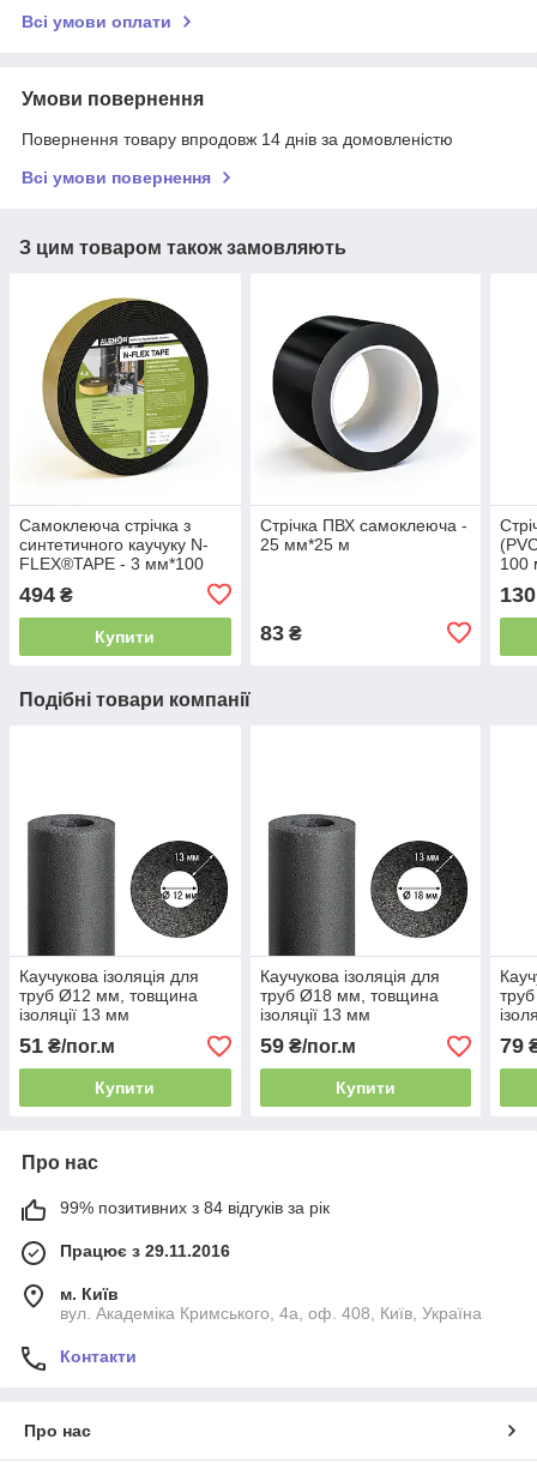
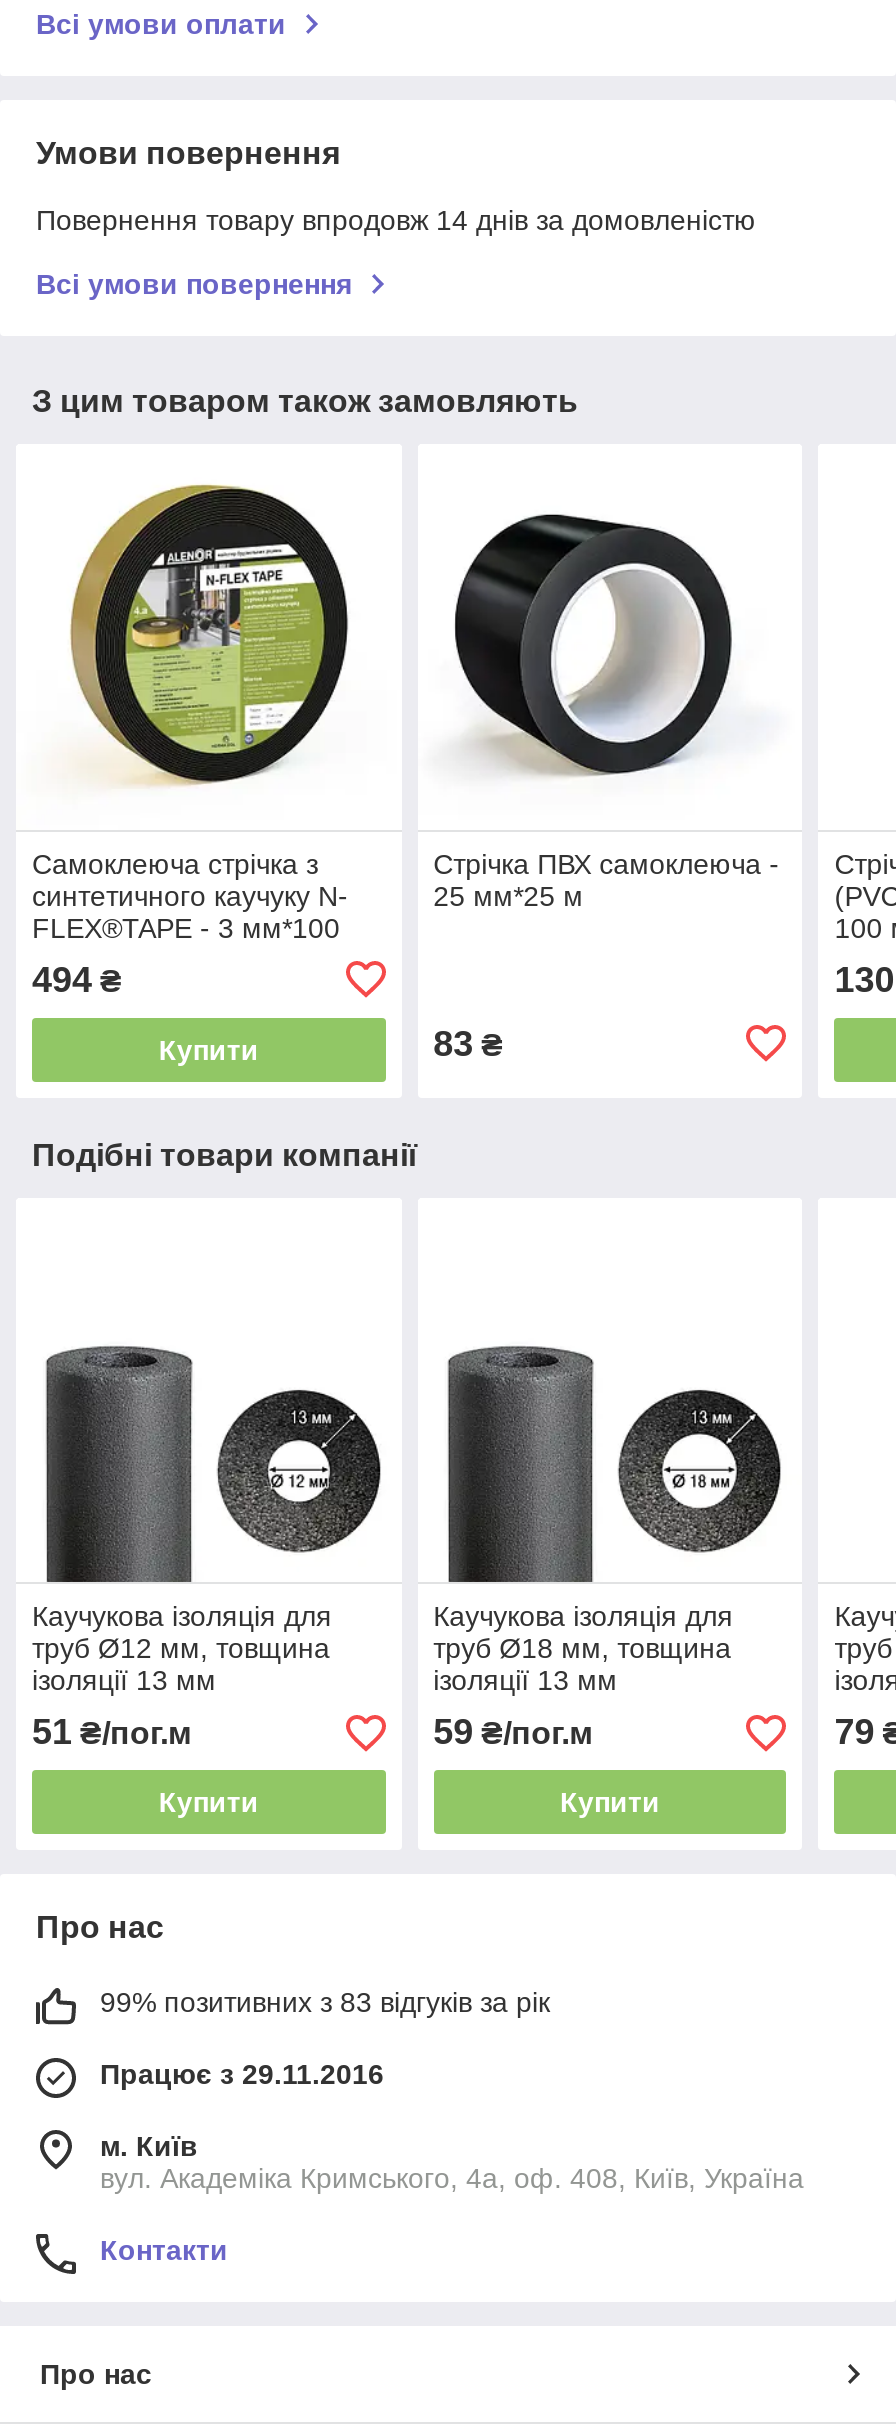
- 99% позитивних з 84 відгуків за рік
+ 99% позитивних з 83 відгуків за рік
